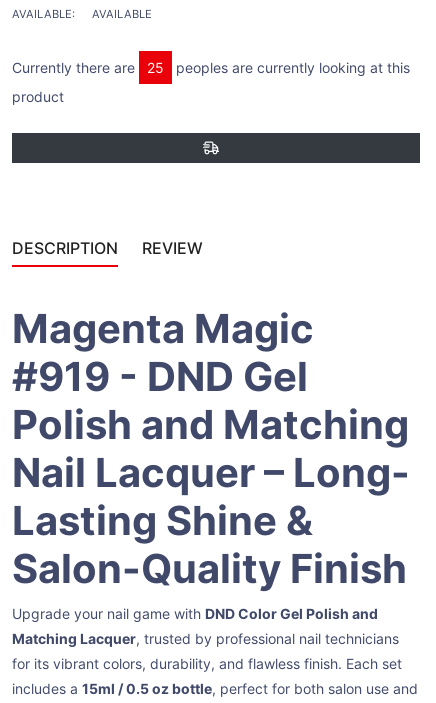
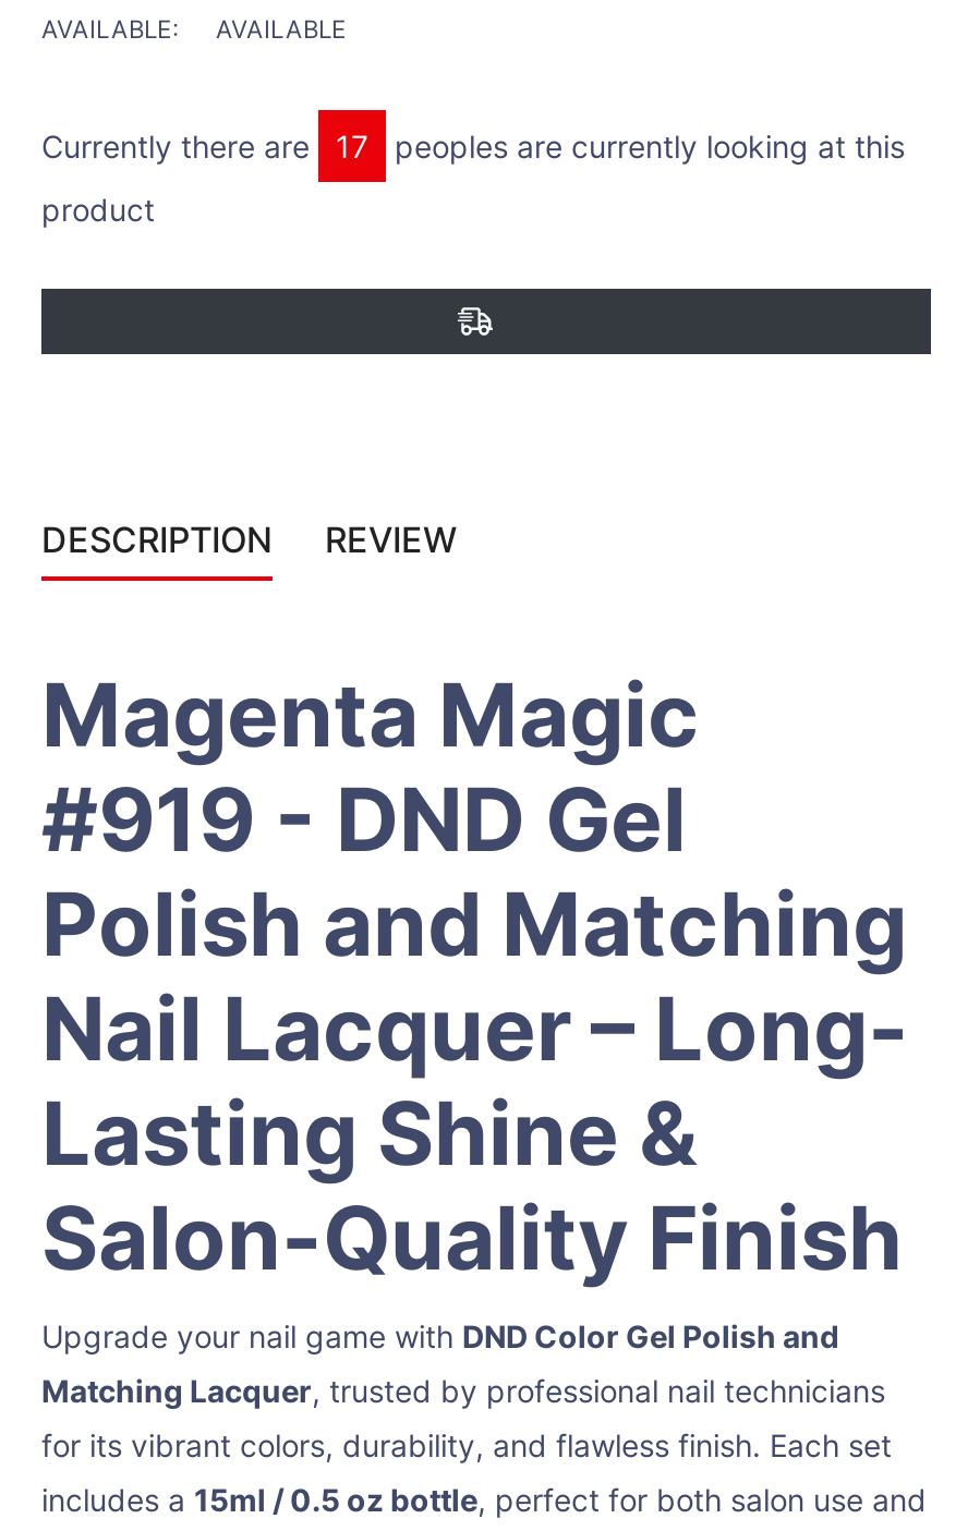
- Currently there are 25 peoples are currently looking at this
+ Currently there are 17 peoples are currently looking at this
